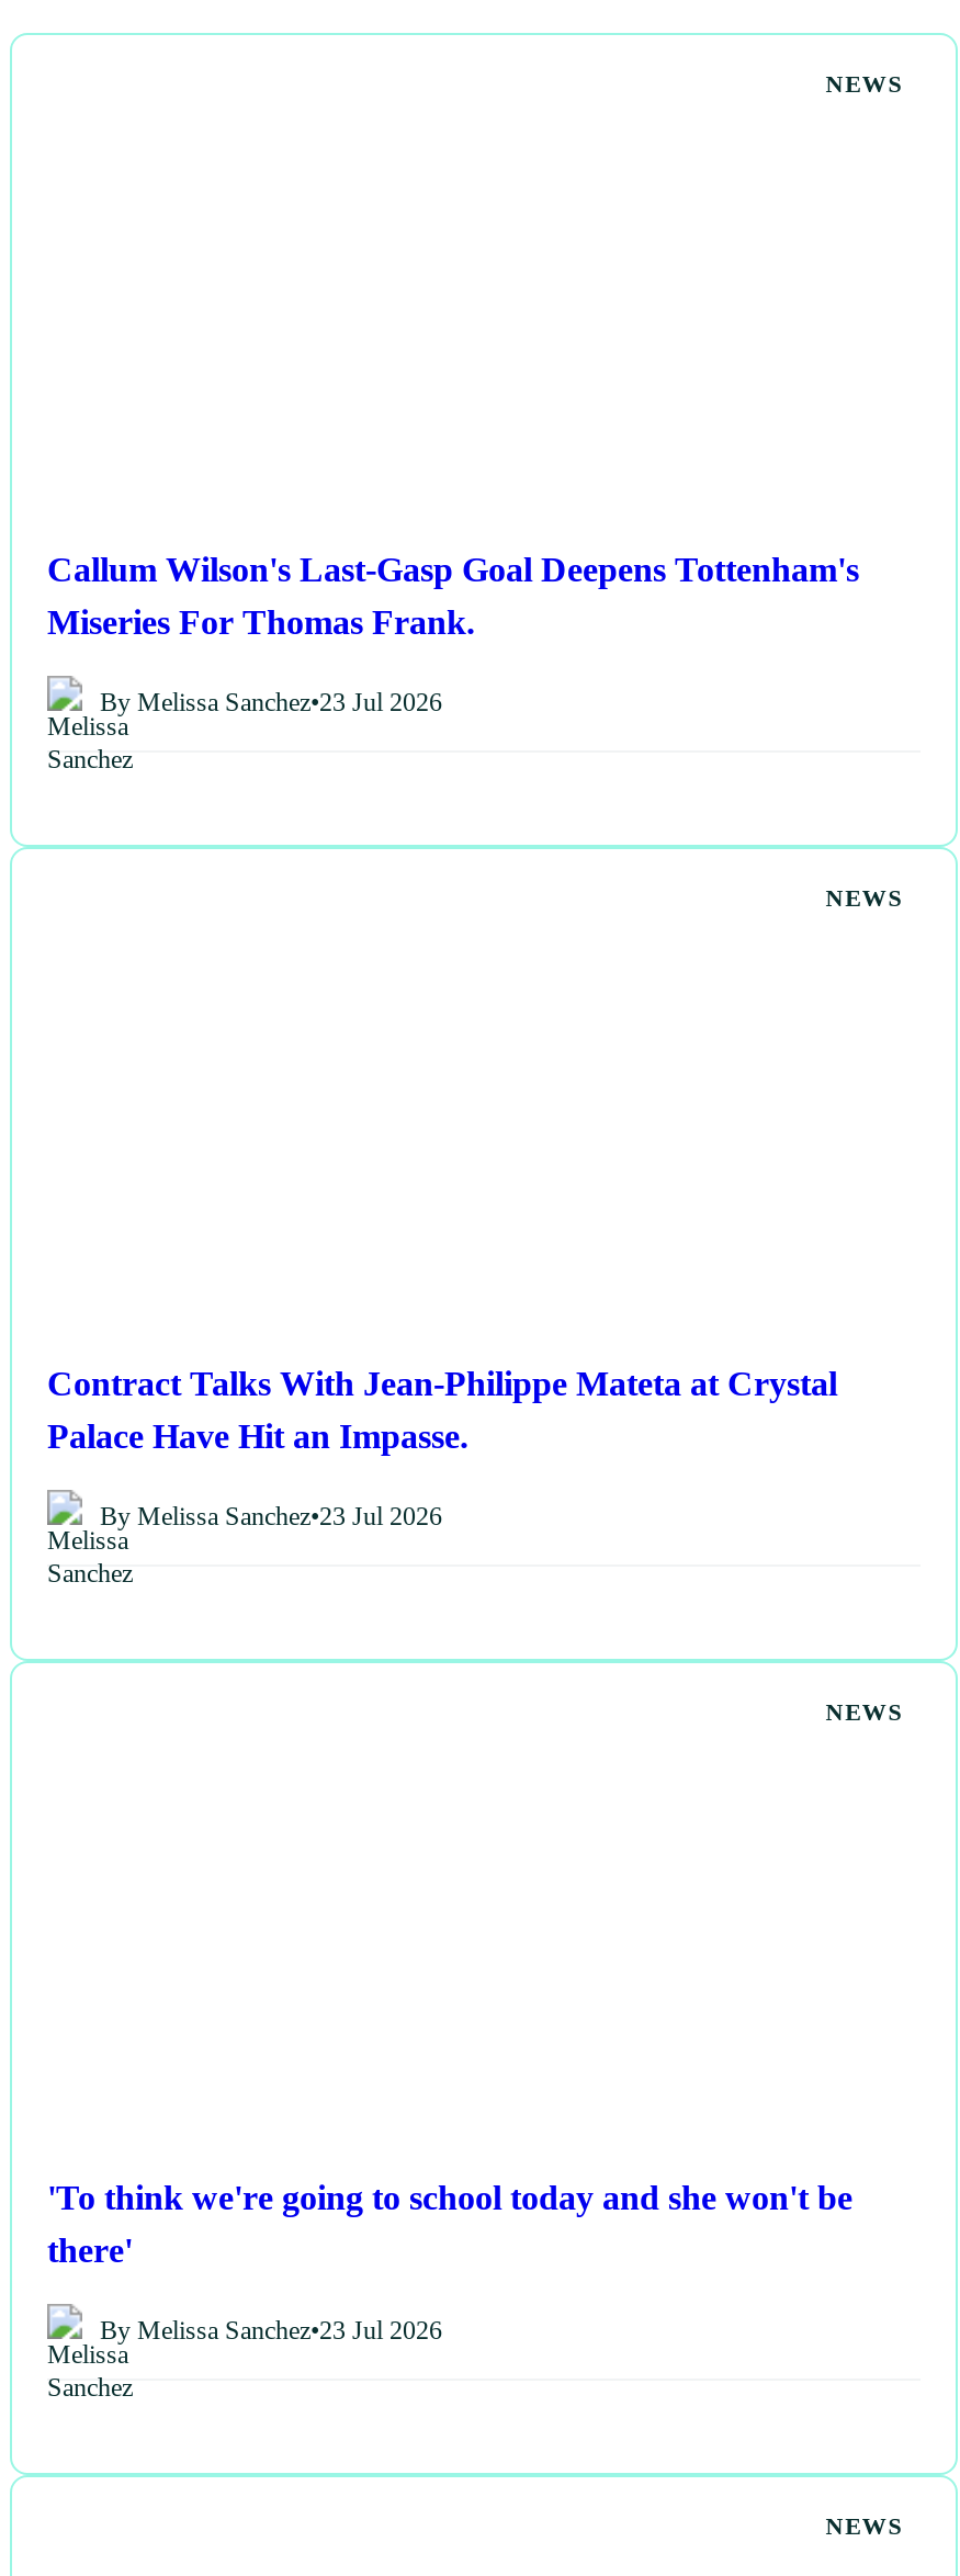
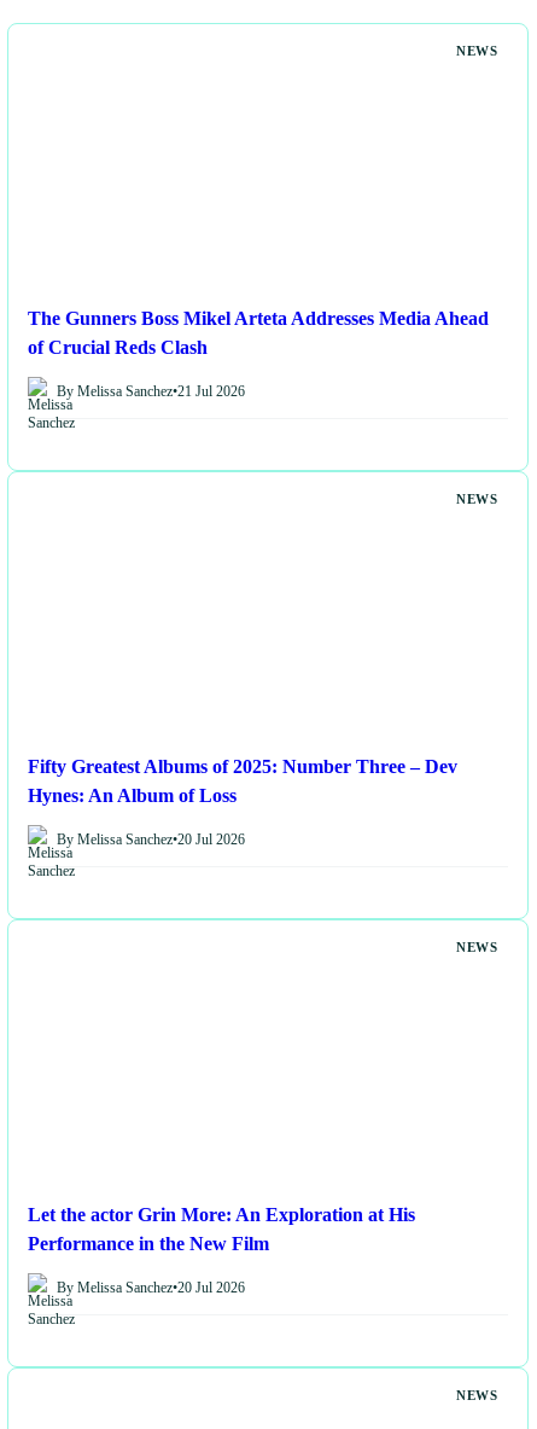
- Callum Wilson's Last-Gasp Goal Deepens Tottenham's
- Miseries For Thomas Frank.
+ The Gunners Boss Mikel Arteta Addresses Media Ahead
+ of Crucial Reds Clash

- By Melissa Sanchez•23 Jul 2026
+ By Melissa Sanchez•21 Jul 2026

- Contract Talks With Jean-Philippe Mateta at Crystal
- Palace Have Hit an Impasse.
+ Fifty Greatest Albums of 2025: Number Three – Dev
+ Hynes: An Album of Loss

- By Melissa Sanchez•23 Jul 2026
+ By Melissa Sanchez•20 Jul 2026

- 'To think we're going to school today and she won't be
- there'
+ Let the actor Grin More: An Exploration at His
+ Performance in the New Film

- By Melissa Sanchez•23 Jul 2026
+ By Melissa Sanchez•20 Jul 2026
